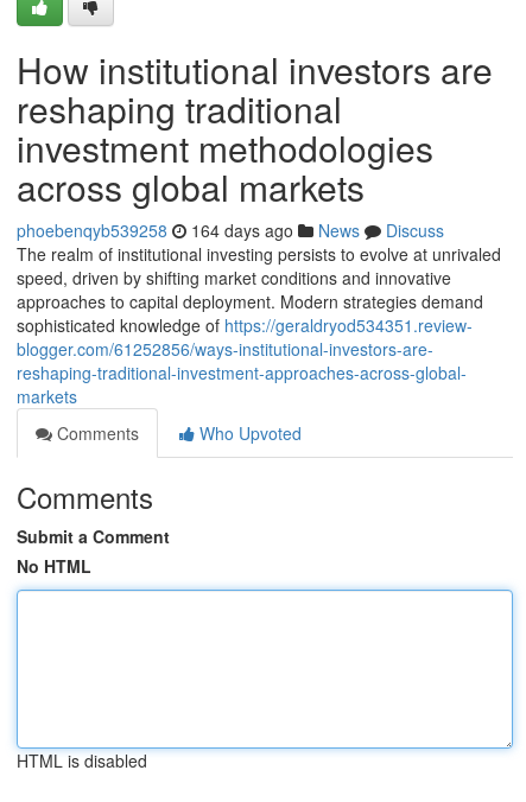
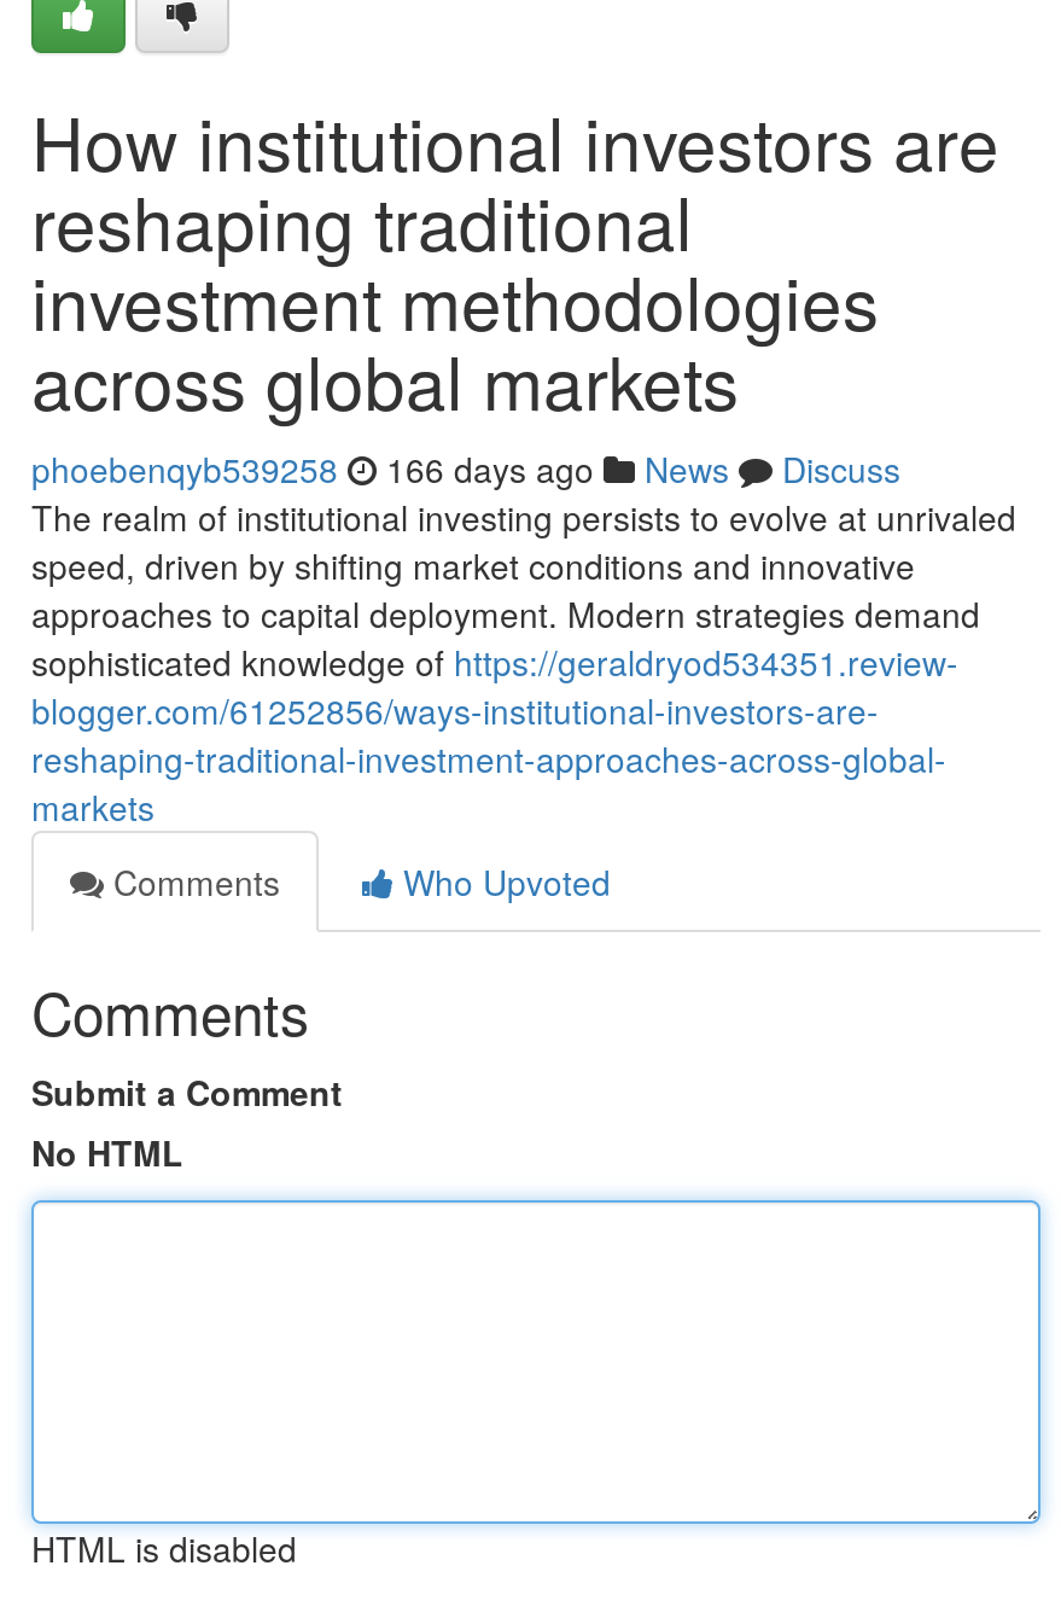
- phoebenqyb539258 164 days ago News Discuss
+ phoebenqyb539258 166 days ago News Discuss
